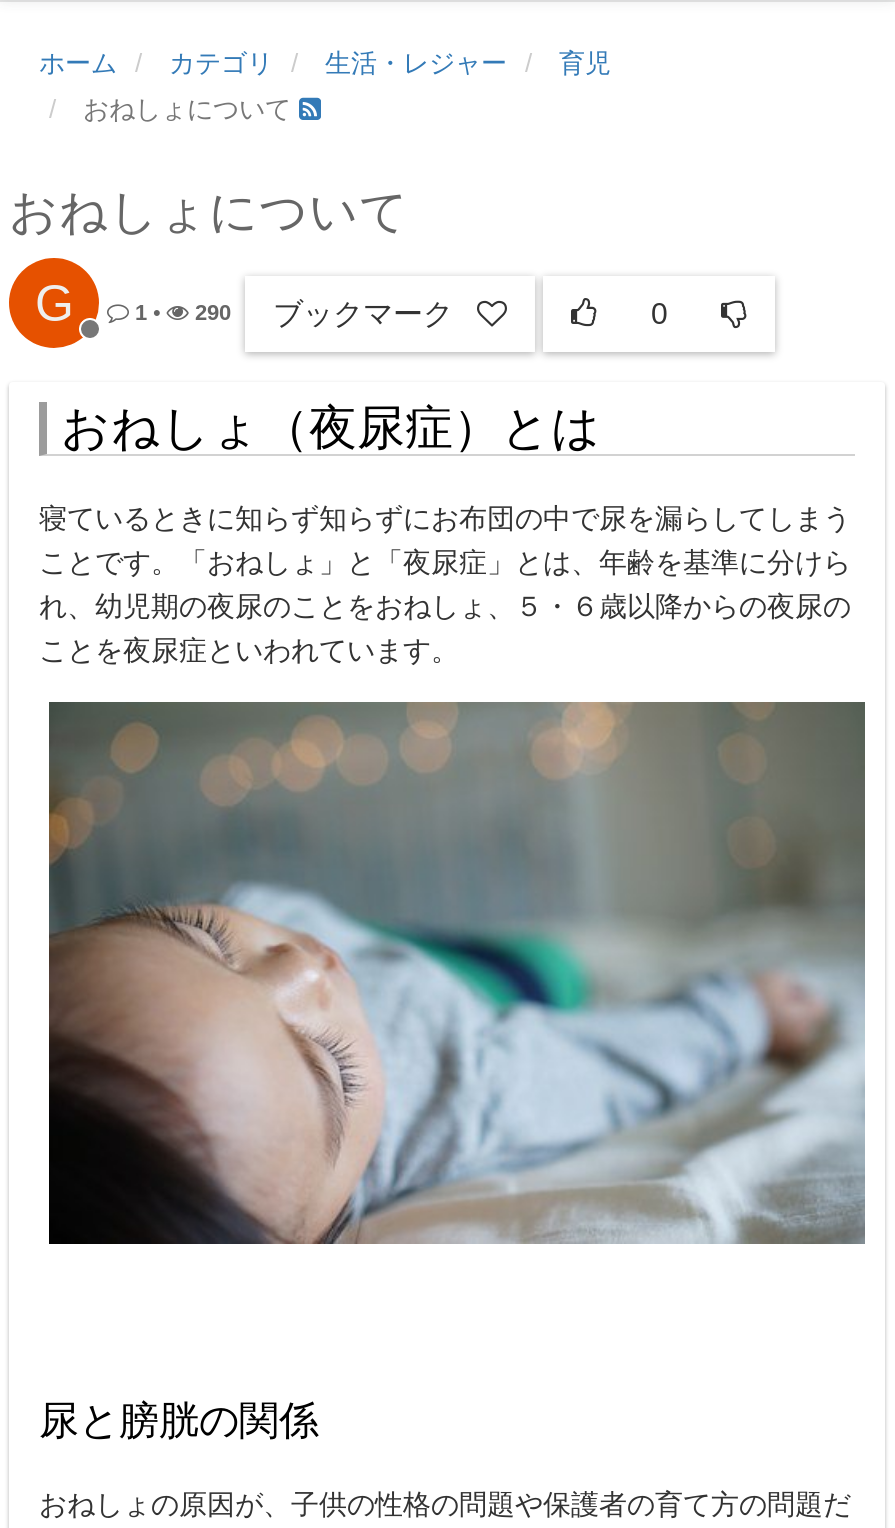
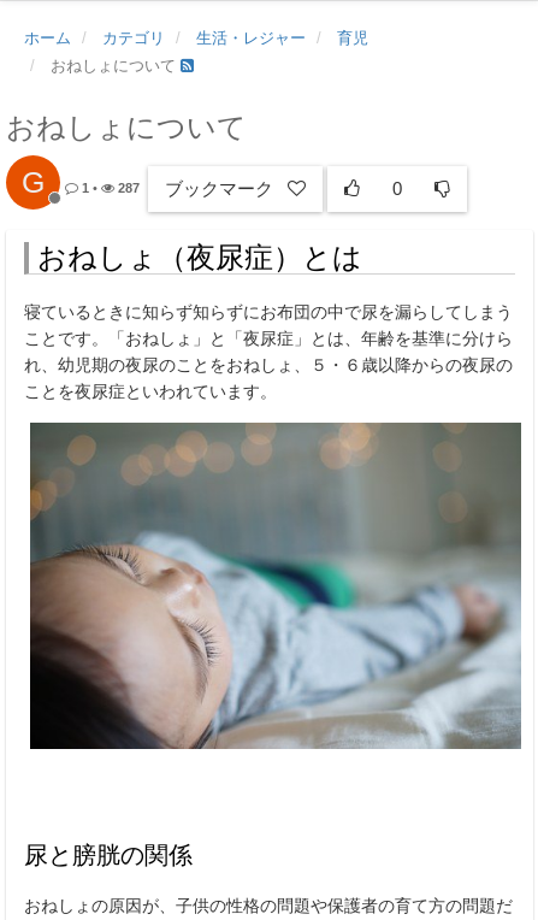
- 1 • 290 ブックマーク
+ 1 • 287 ブックマーク
